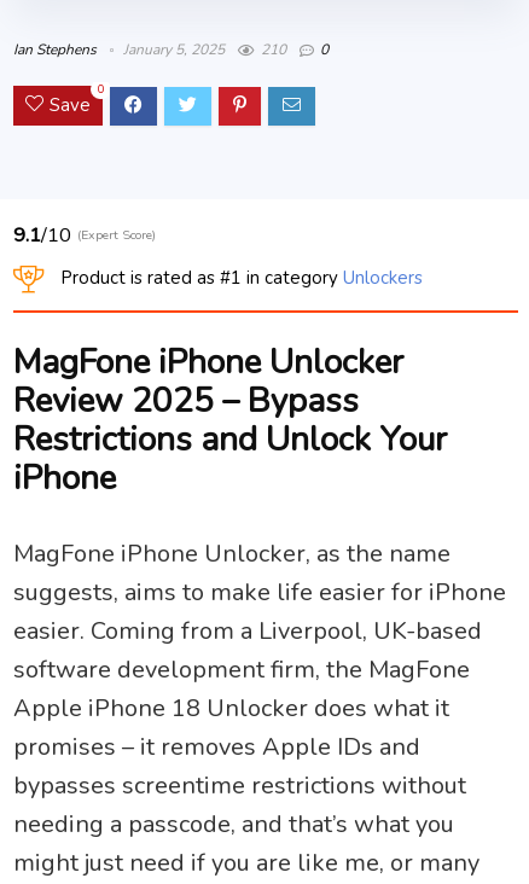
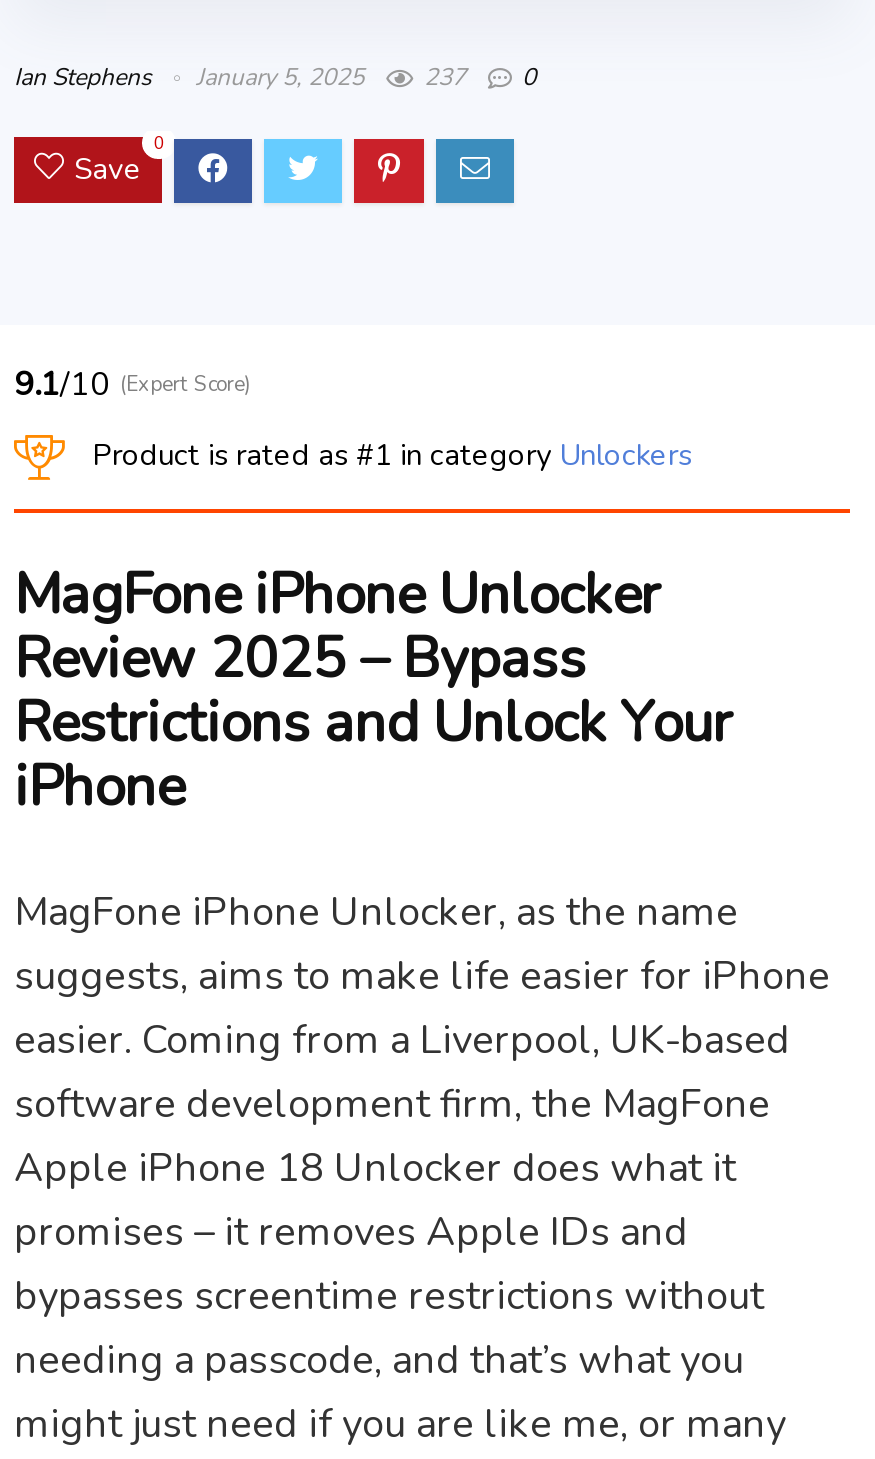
- Ian Stephens January 5, 2025 210 0
+ Ian Stephens January 5, 2025 237 0
